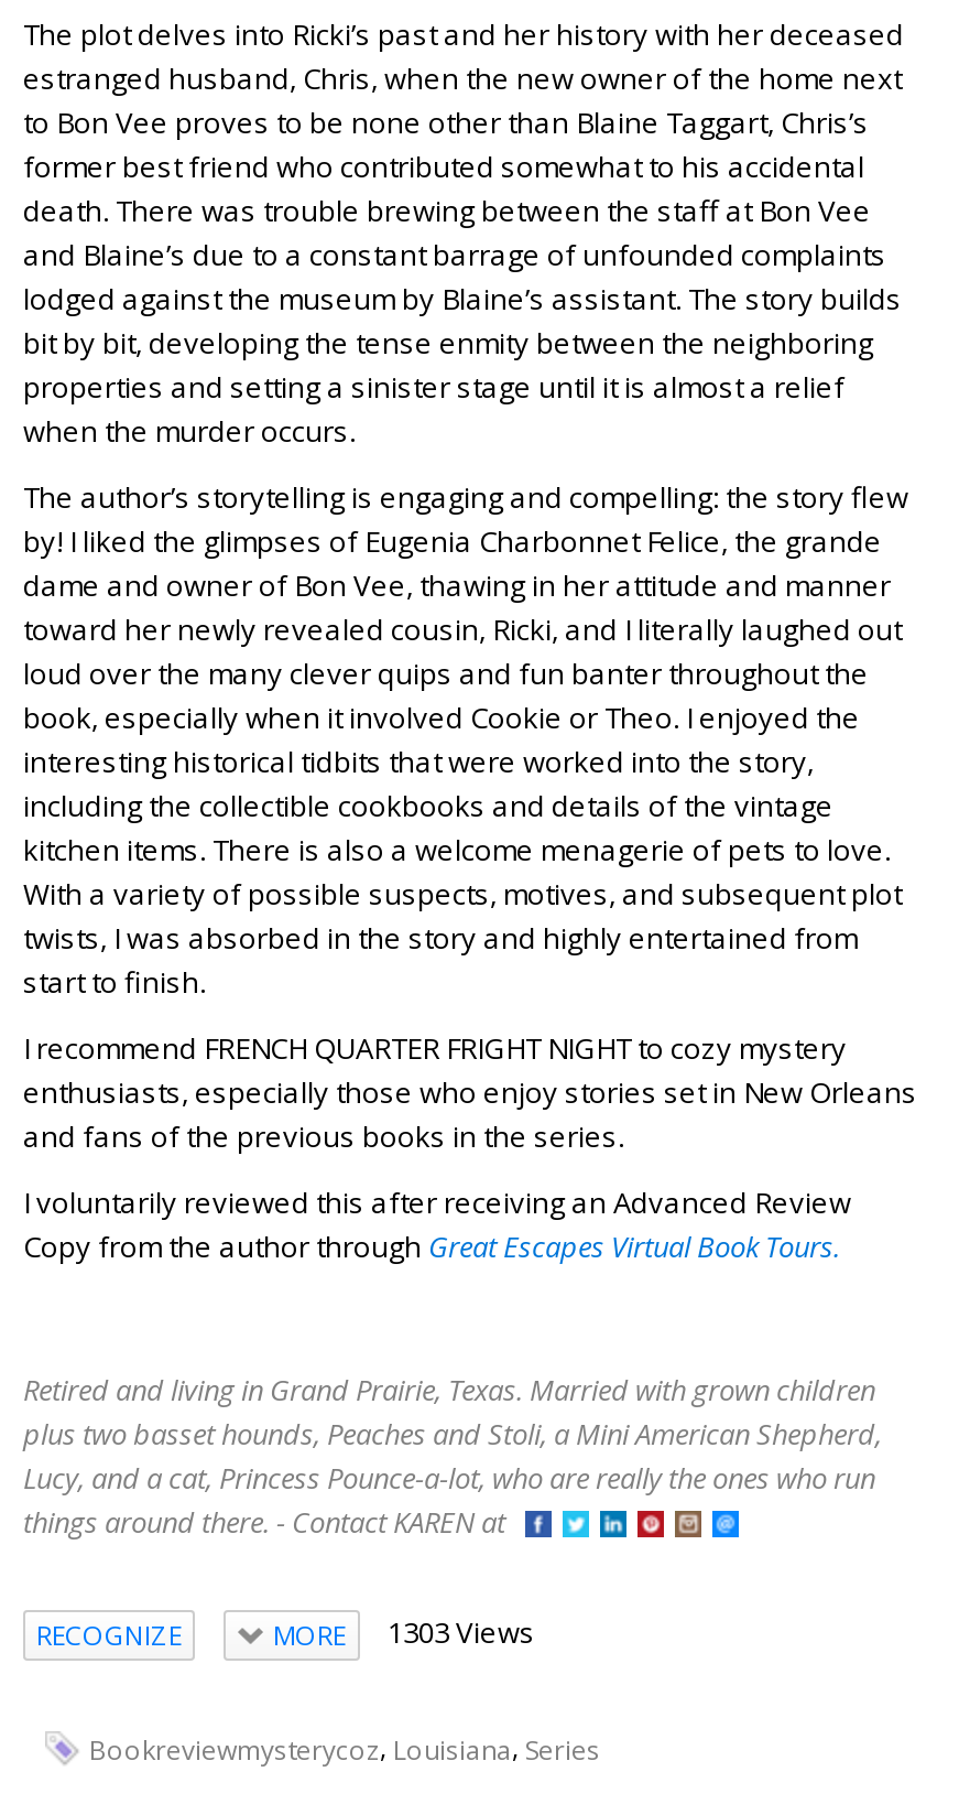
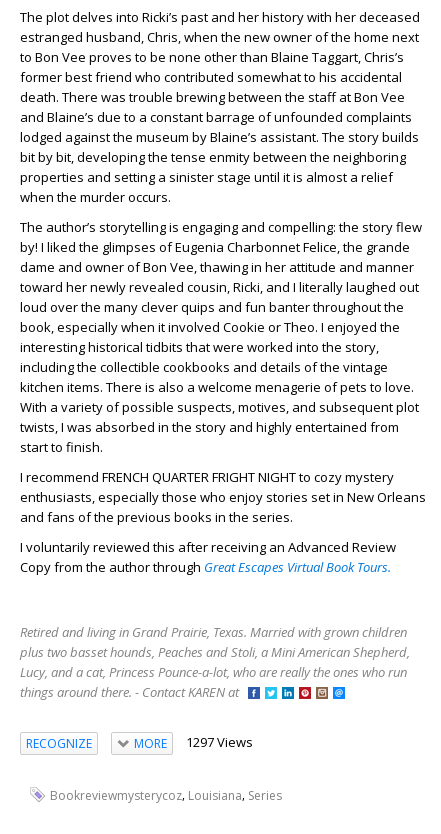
- MORE 1303 Views
+ MORE 1297 Views
